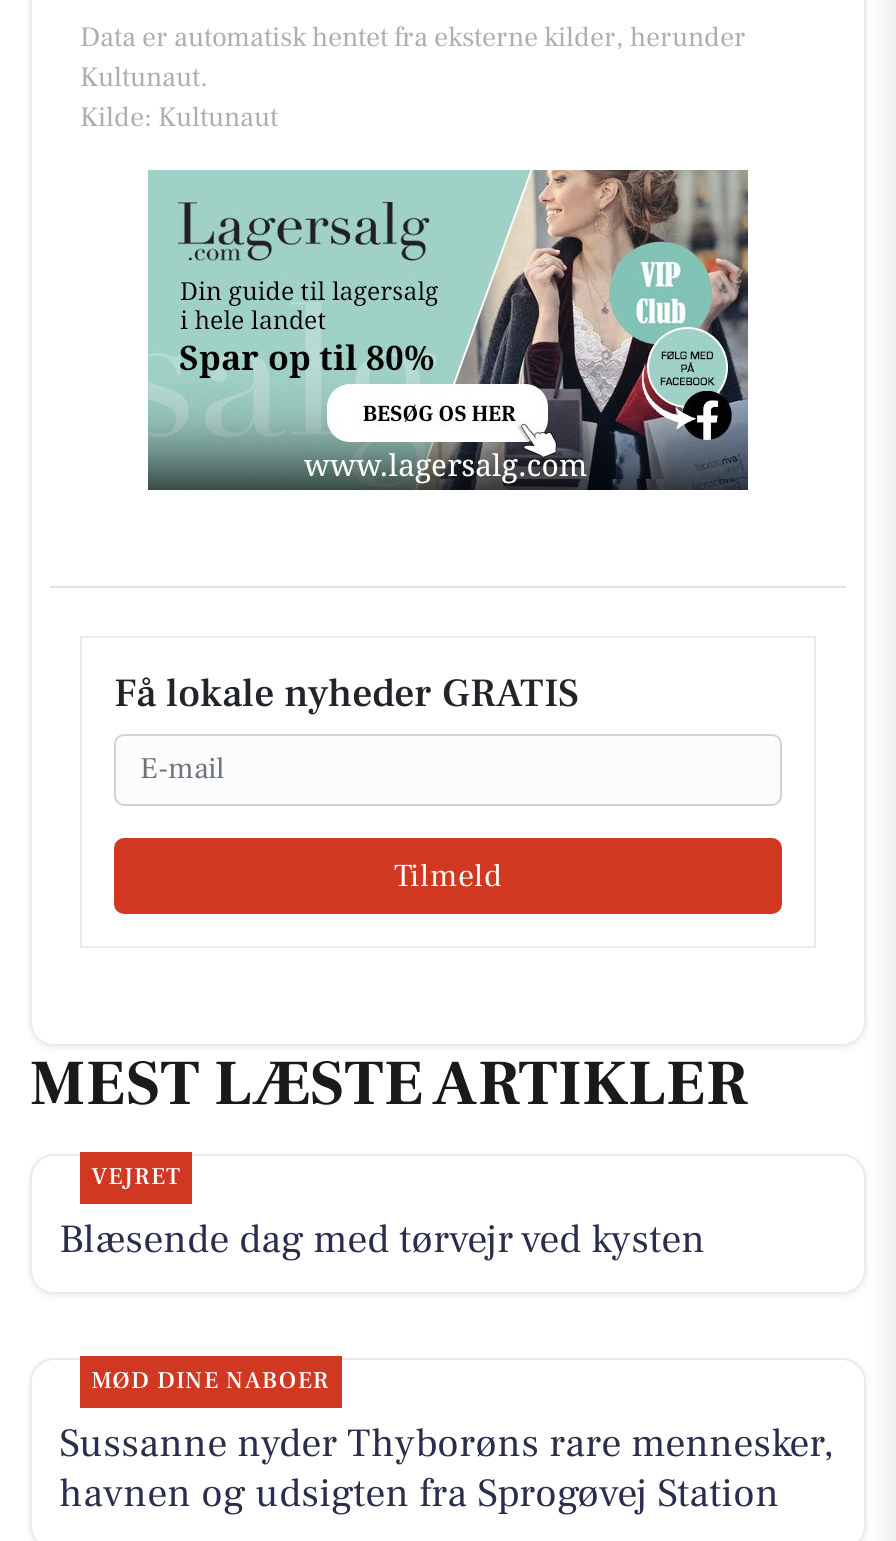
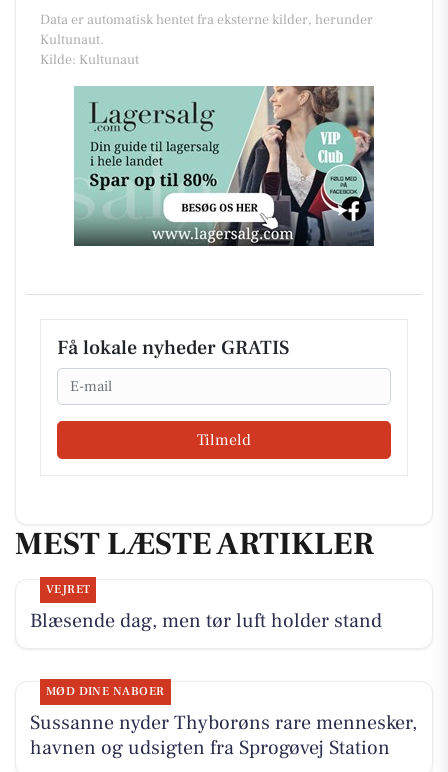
- Blæsende dag med tørvejr ved kysten
+ Blæsende dag, men tør luft holder stand
